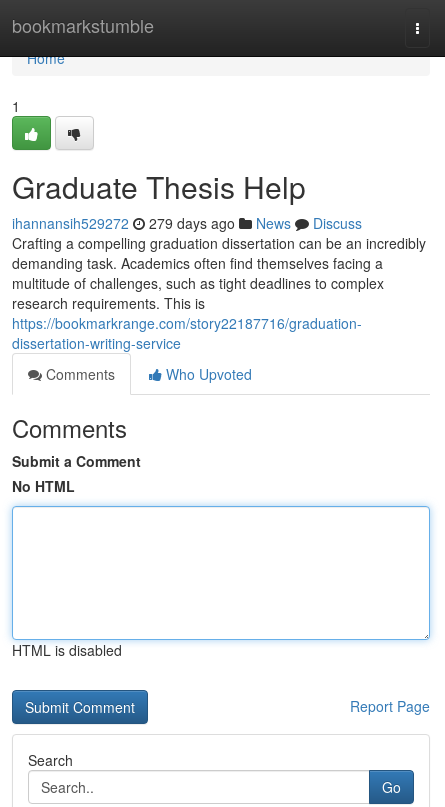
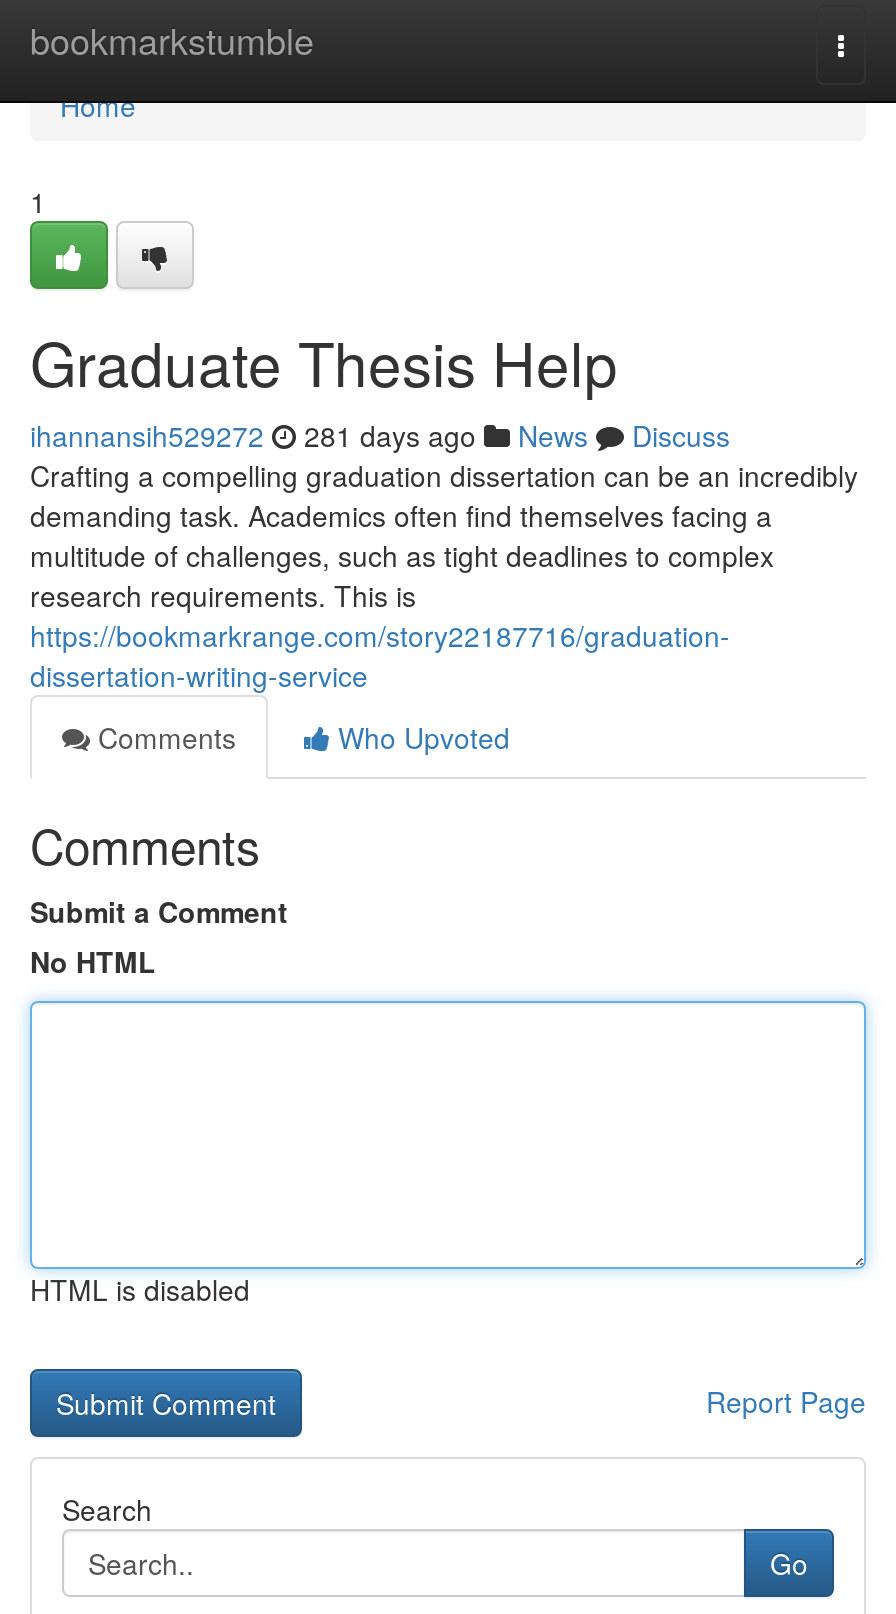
- ihannansih529272 279 days ago News Discuss
+ ihannansih529272 281 days ago News Discuss
